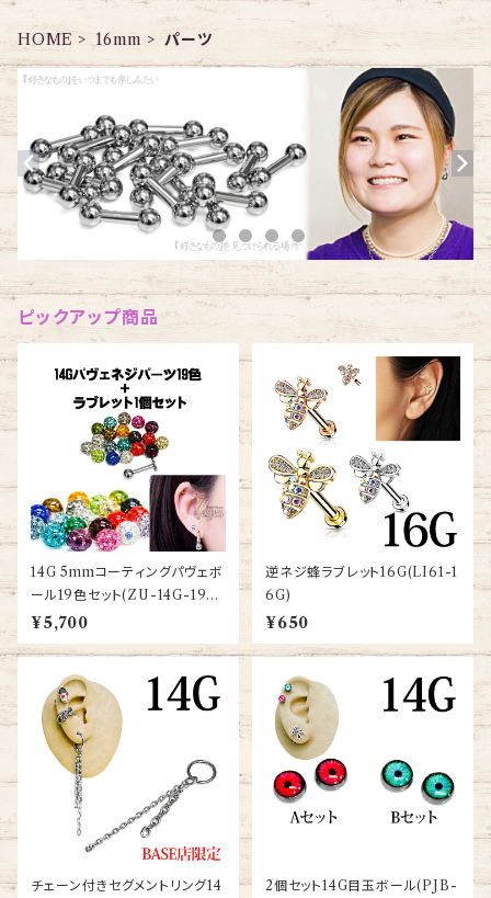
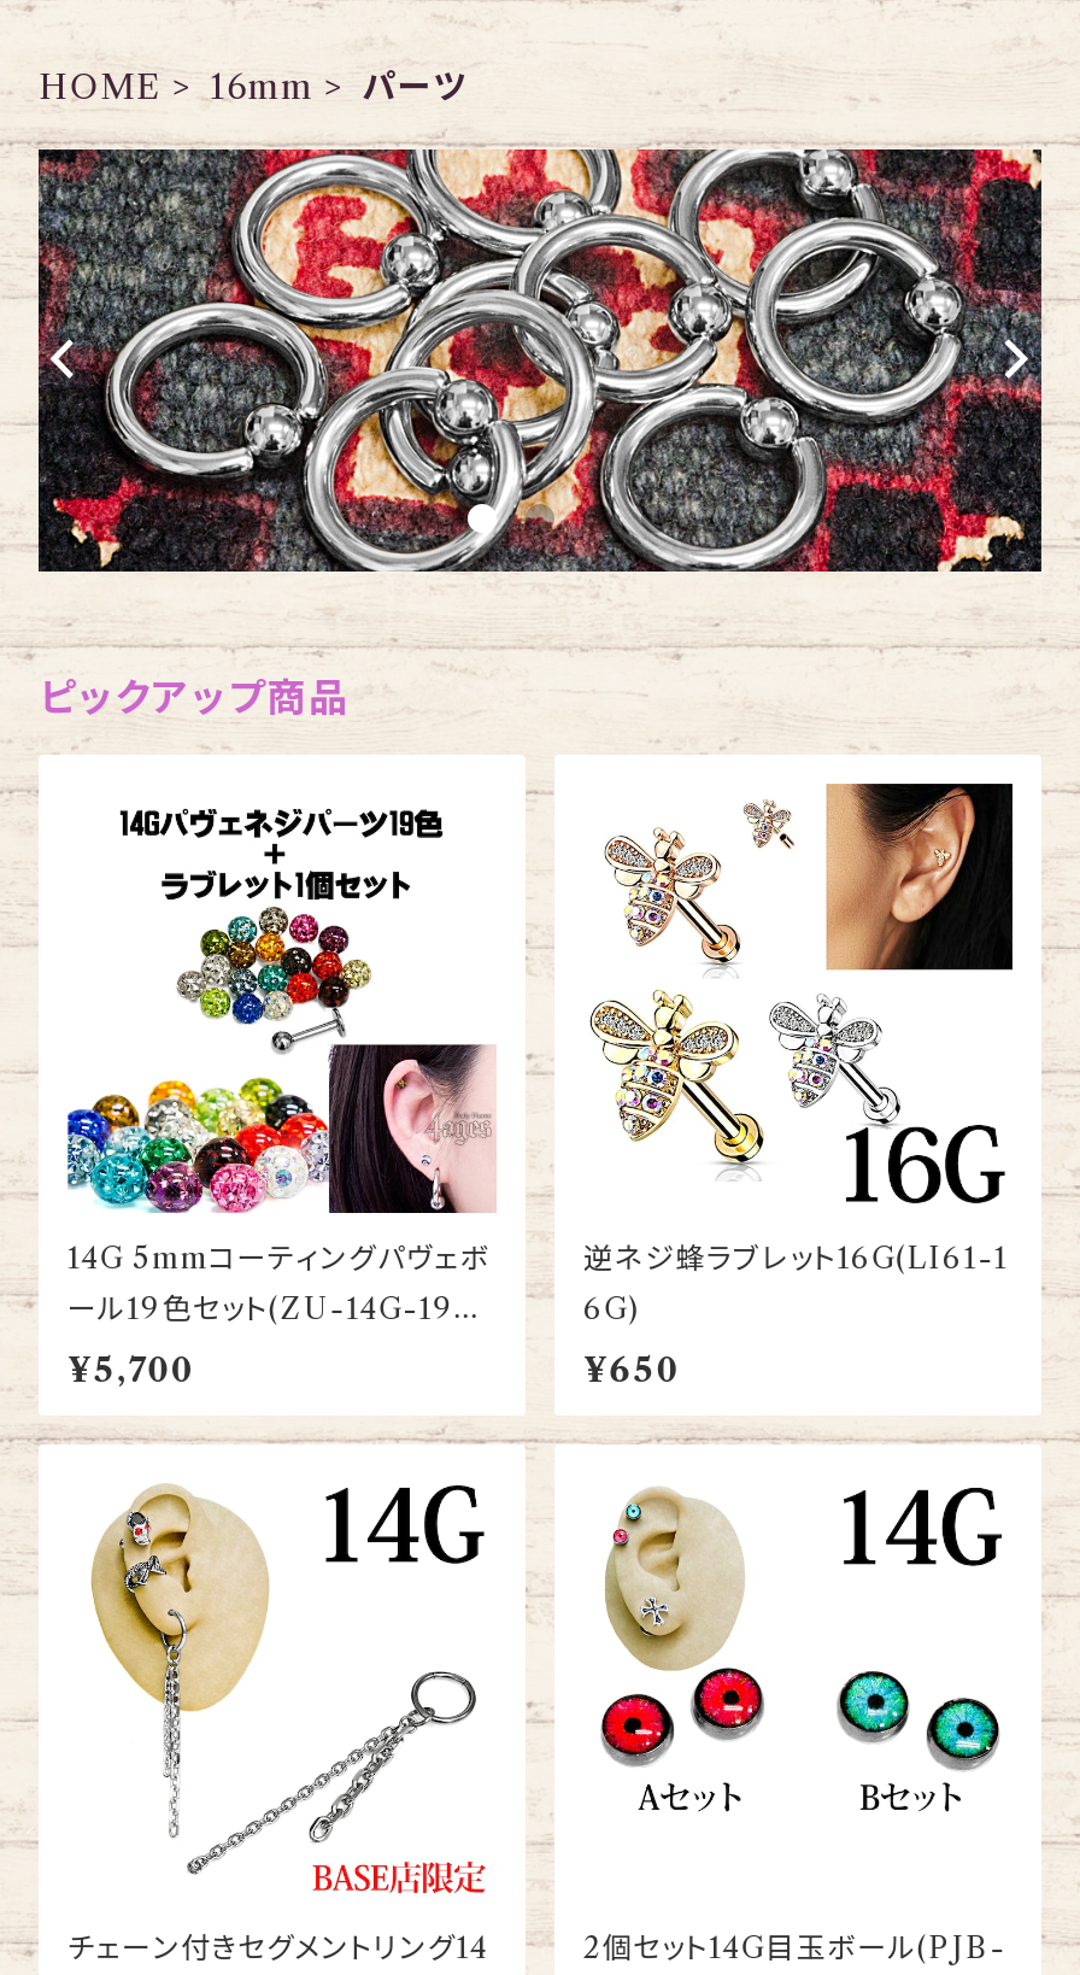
- [image]
+ [image]
